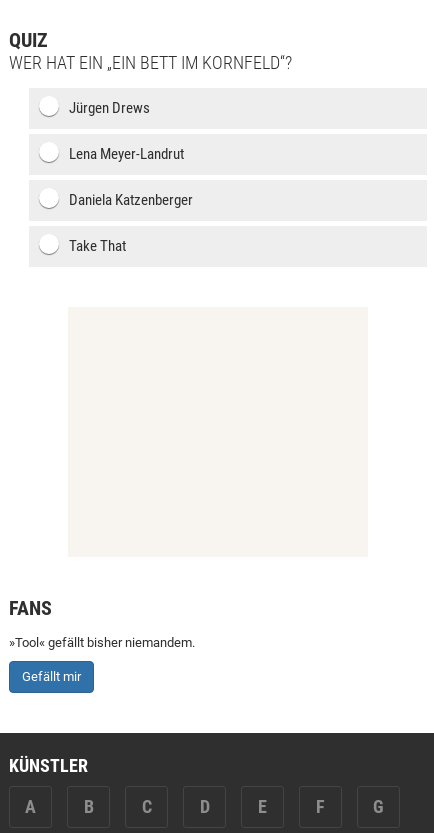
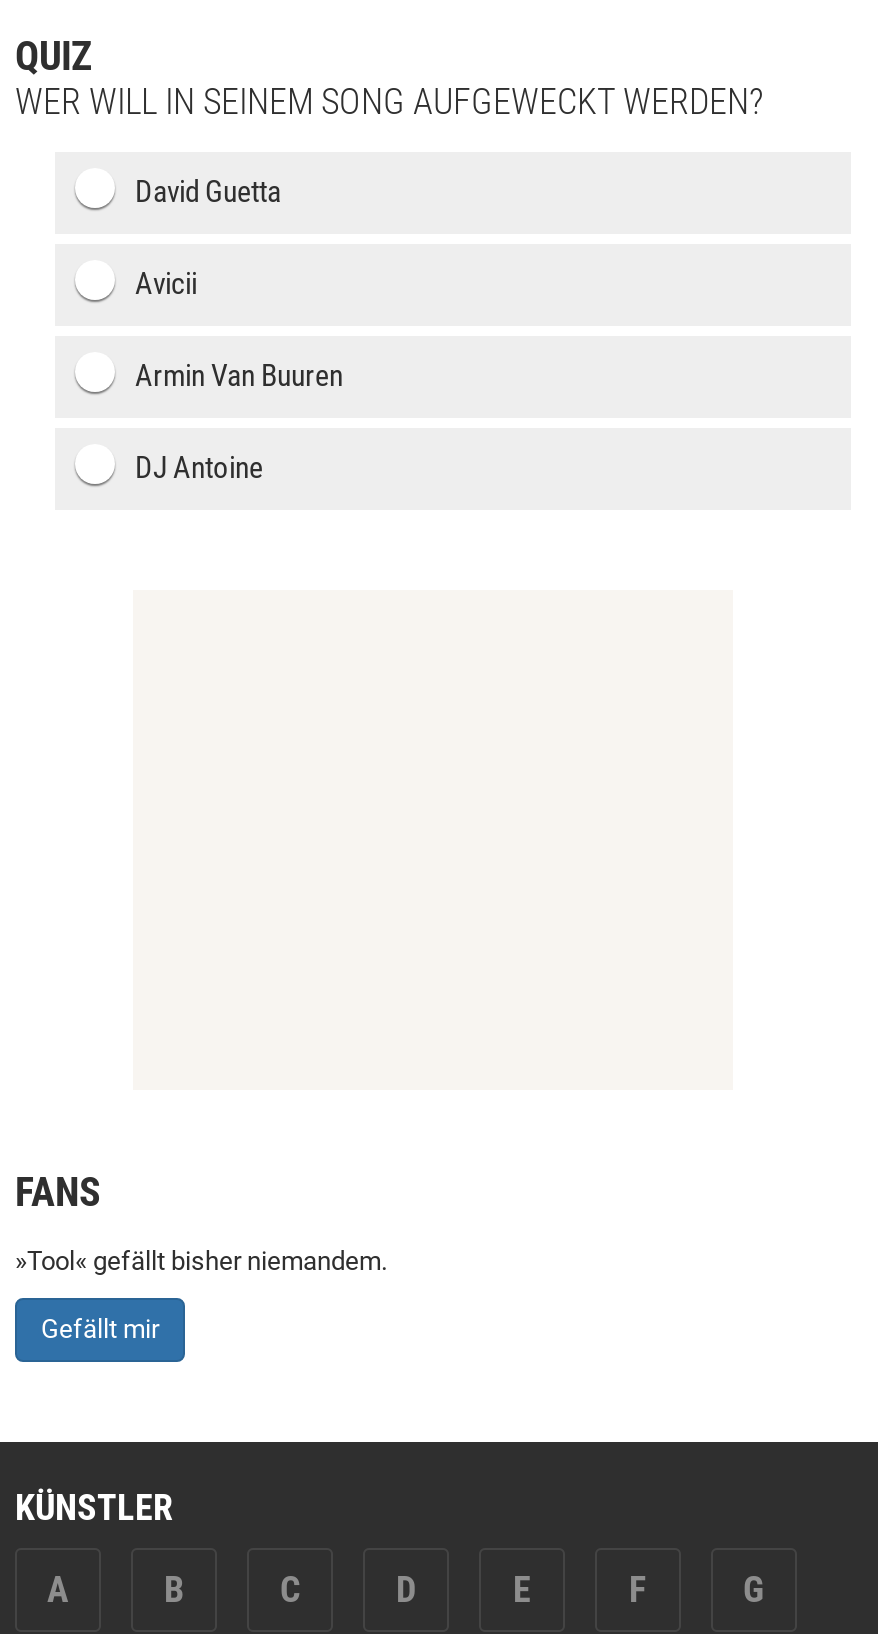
- WER HAT EIN „EIN BETT IM KORNFELD“?
+ WER WILL IN SEINEM SONG AUFGEWECKT WERDEN?

- Jürgen Drews
+ David Guetta

- Lena Meyer-Landrut
+ Avicii

- Daniela Katzenberger
+ Armin Van Buuren

- Take That
+ DJ Antoine
